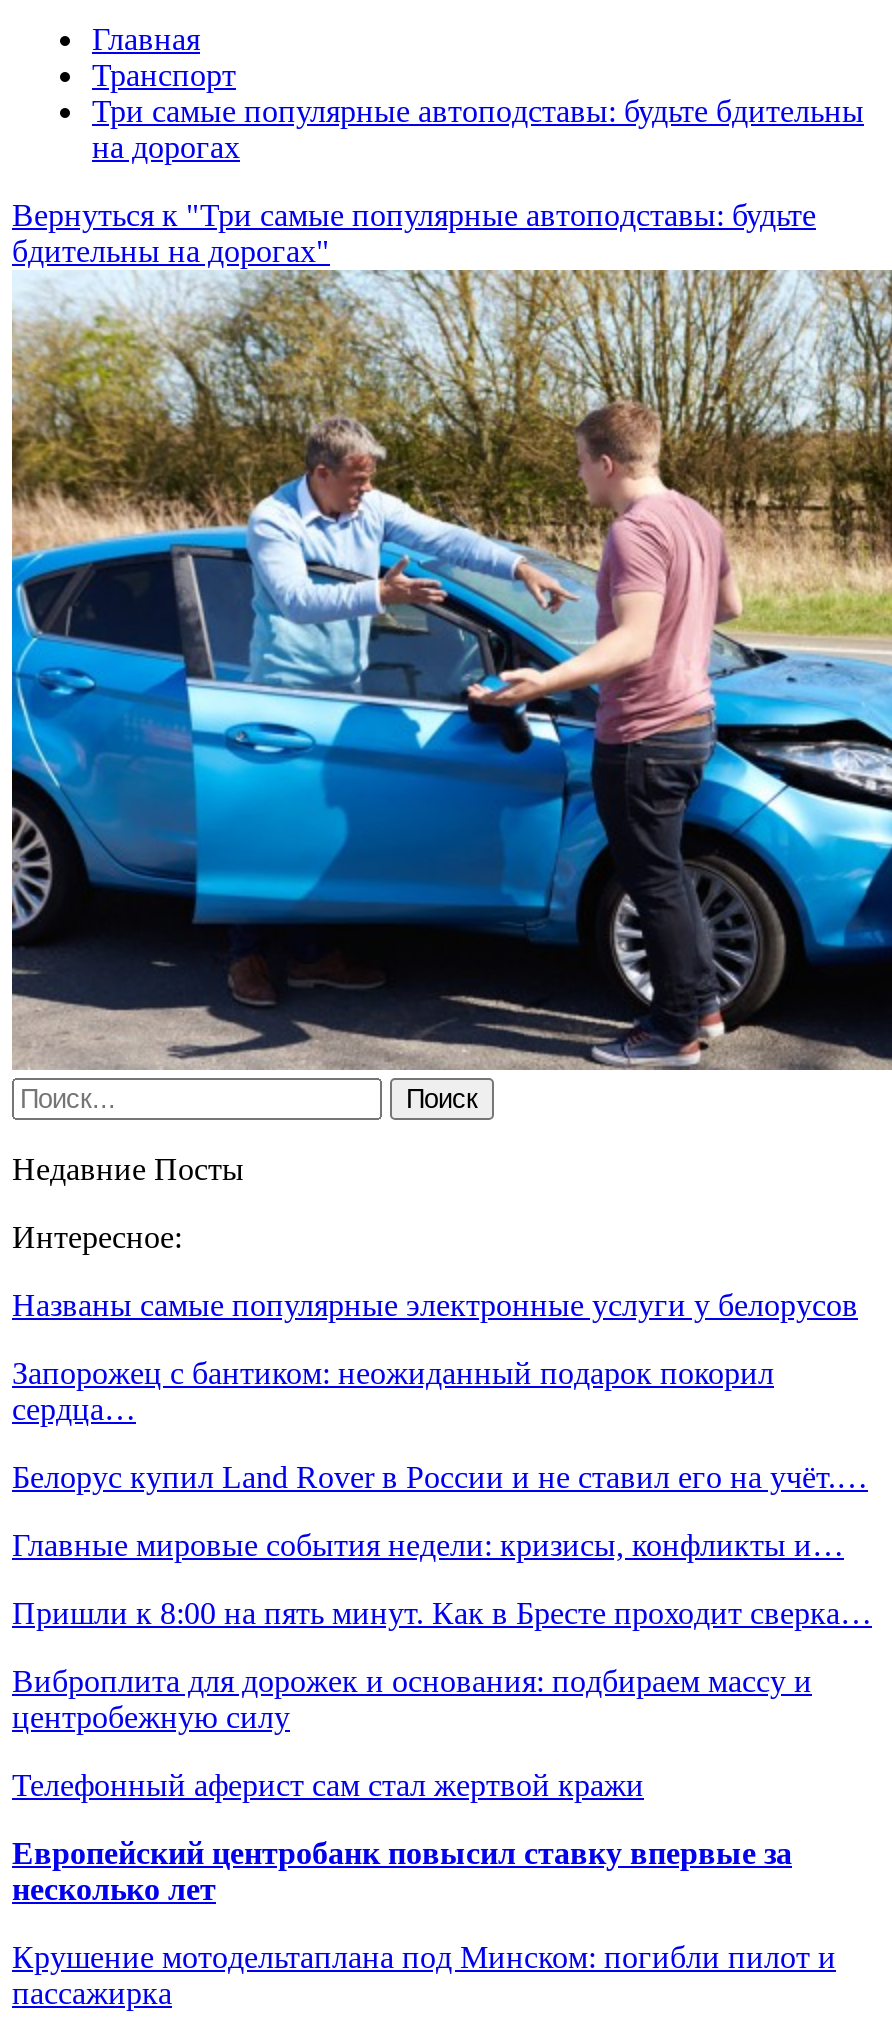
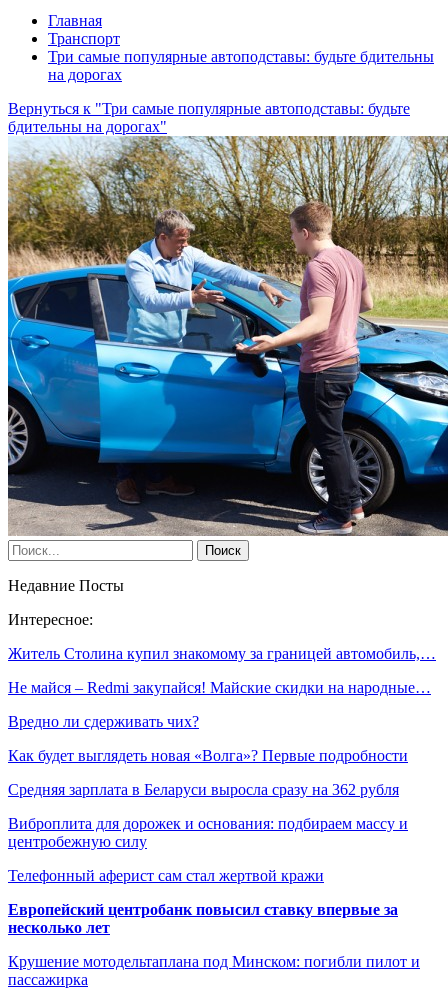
- Названы самые популярные электронные услуги у белорусов
+ Житель Столина купил знакомому за границей автомобиль,…

- Запорожец с бантиком: неожиданный подарок покорил
- сердца…
+ Не майся – Redmi закупайся! Майские скидки на народные…

- Белорус купил Land Rover в России и не ставил его на учёт.…
+ Вредно ли сдерживать чих?

- Главные мировые события недели: кризисы, конфликты и…
+ Как будет выглядеть новая «Волга»? Первые подробности

- Пришли к 8:00 на пять минут. Как в Бресте проходит сверка…
+ Средняя зарплата в Беларуси выросла сразу на 362 рубля
